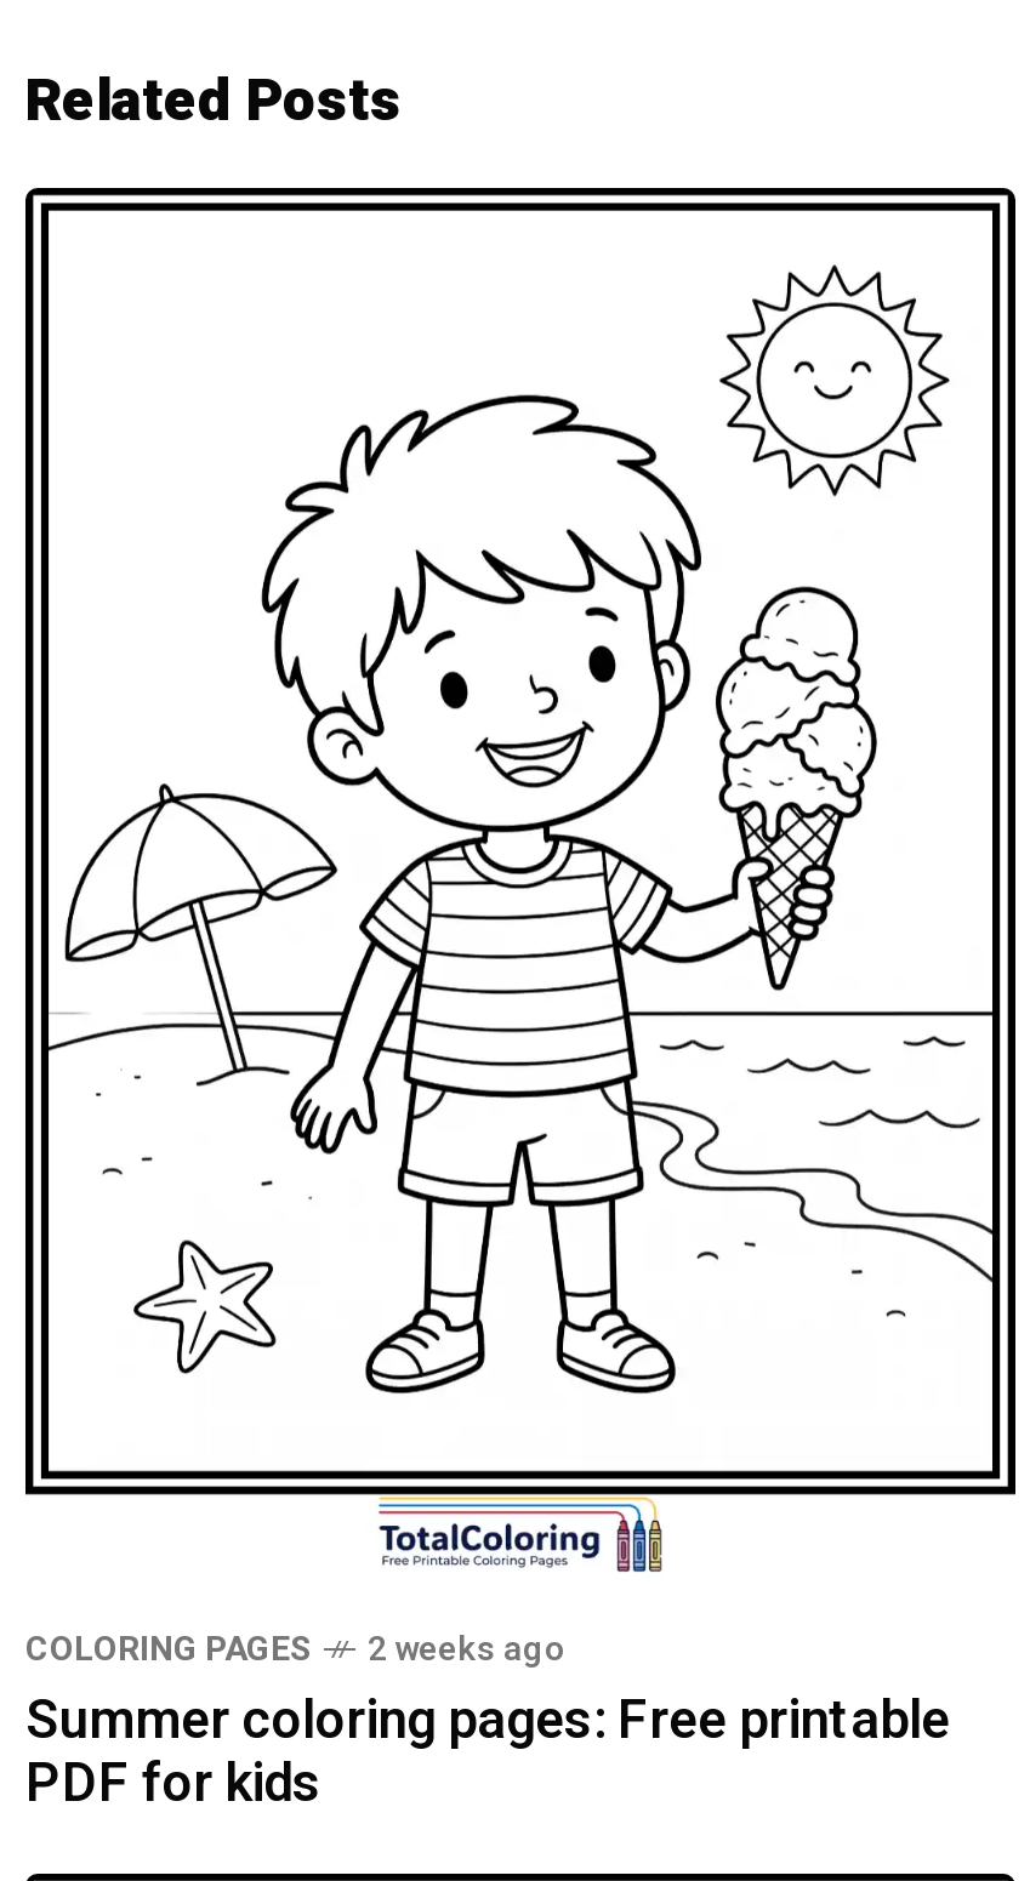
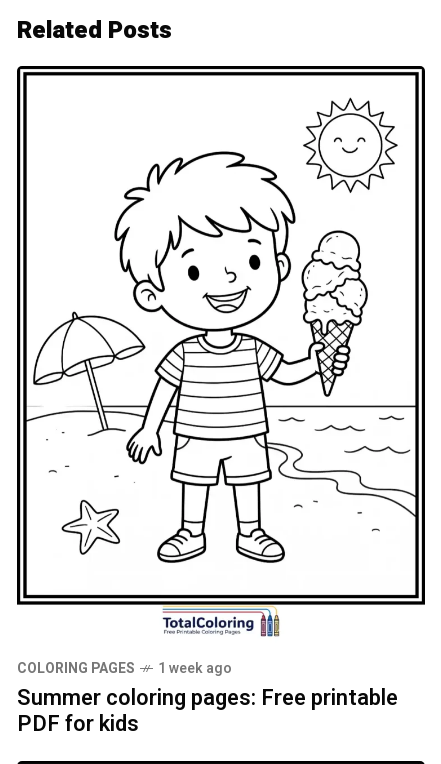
- COLORING PAGES 2 weeks ago
+ COLORING PAGES 1 week ago
